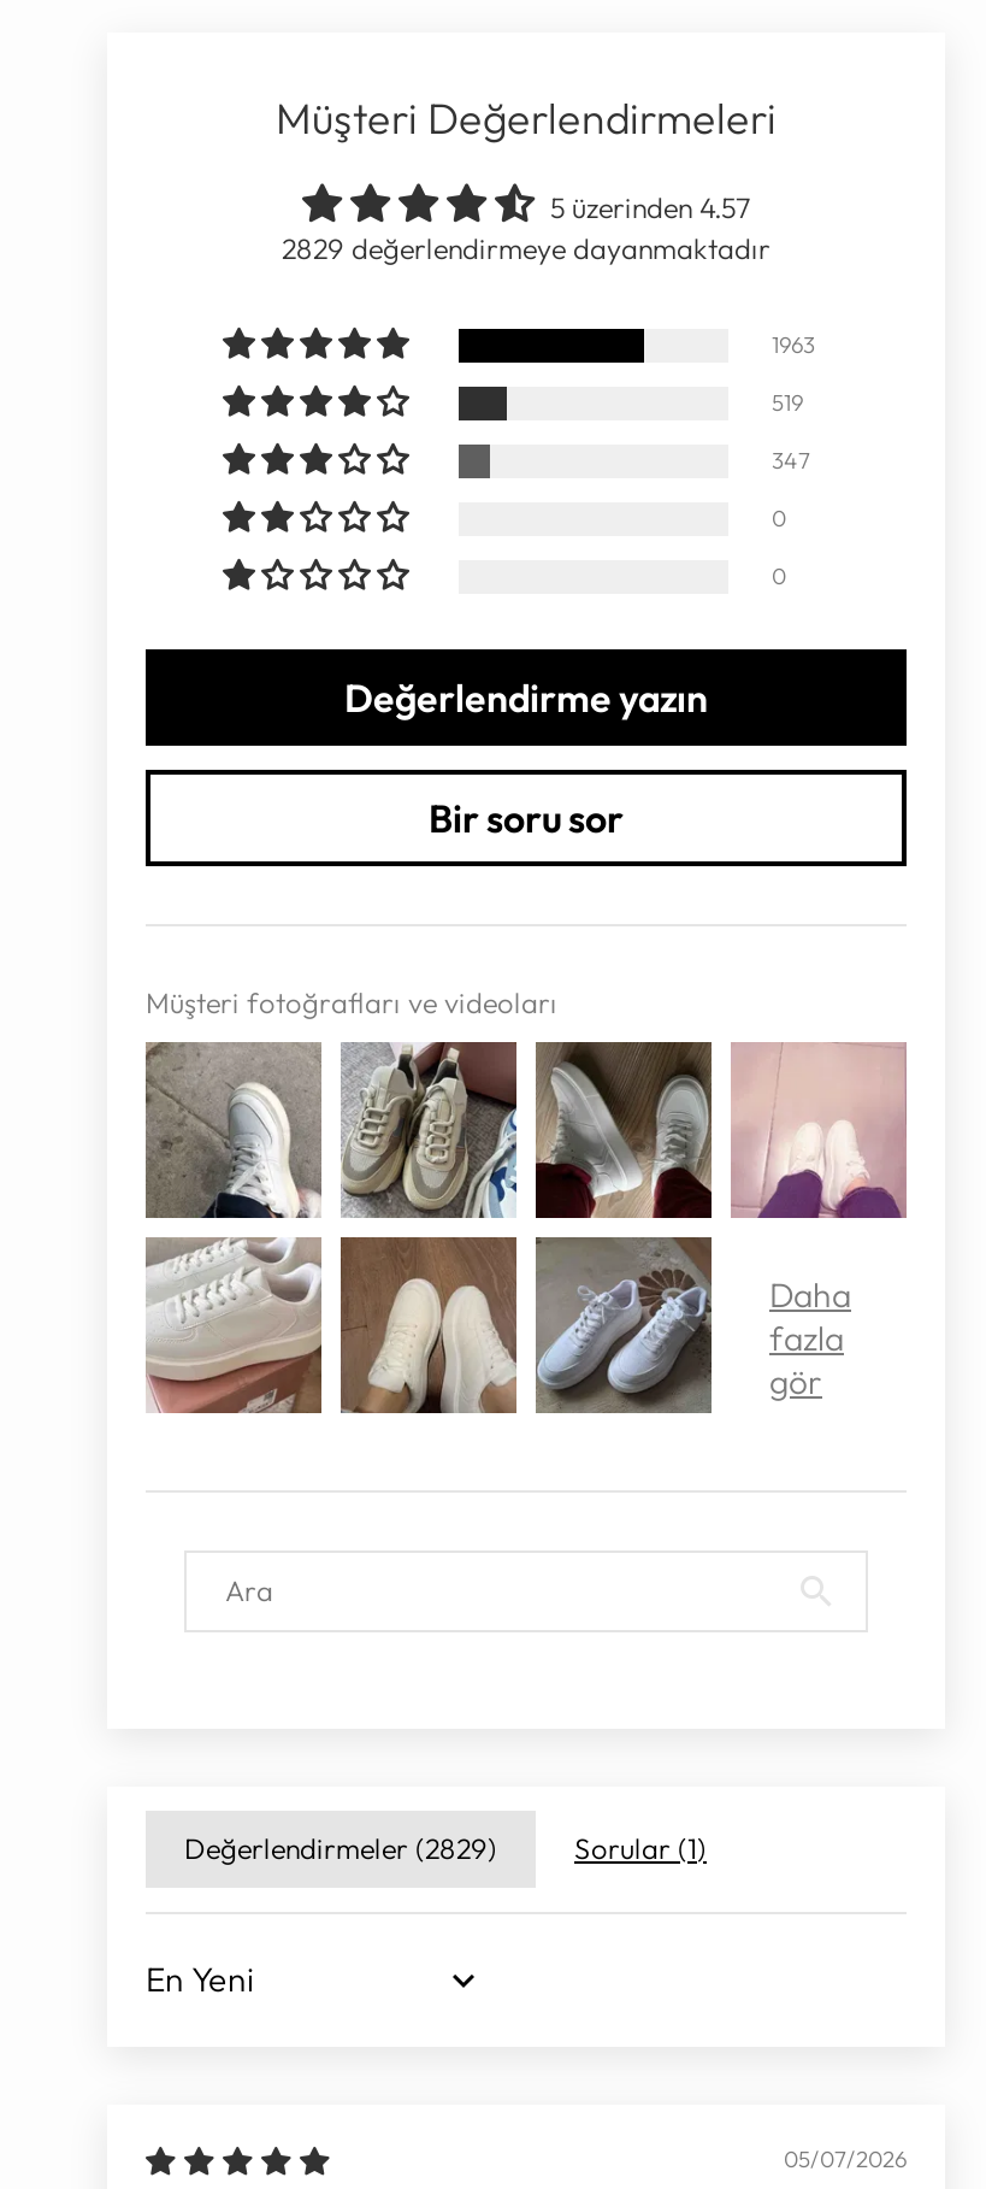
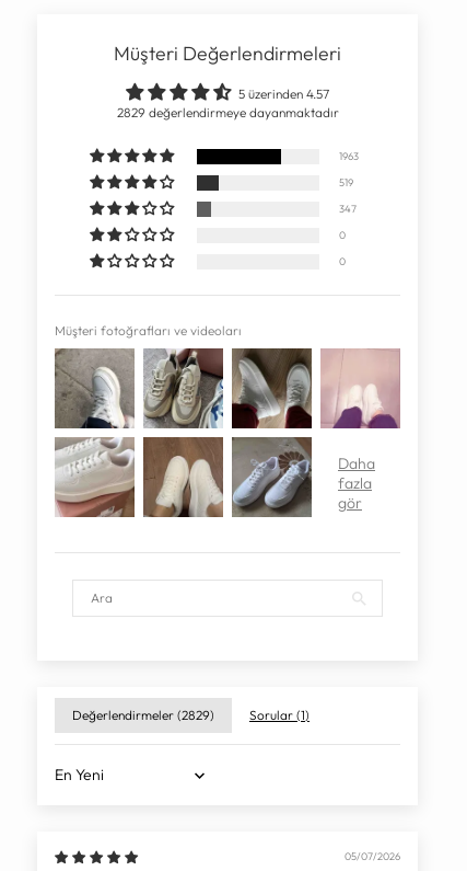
- Değerlendirme yazın
- Bir soru sor
